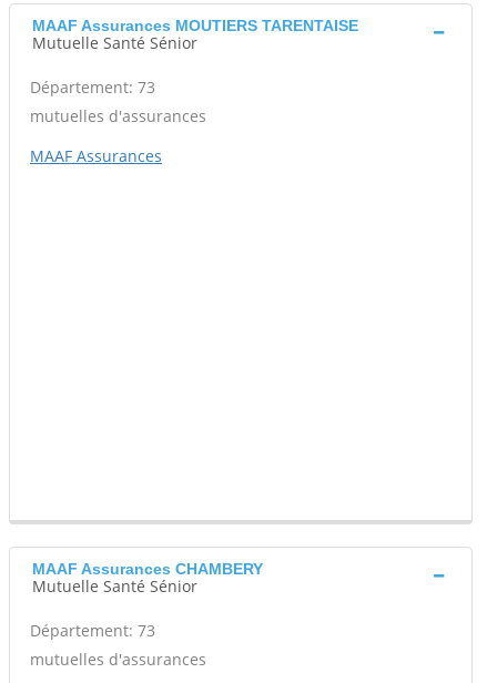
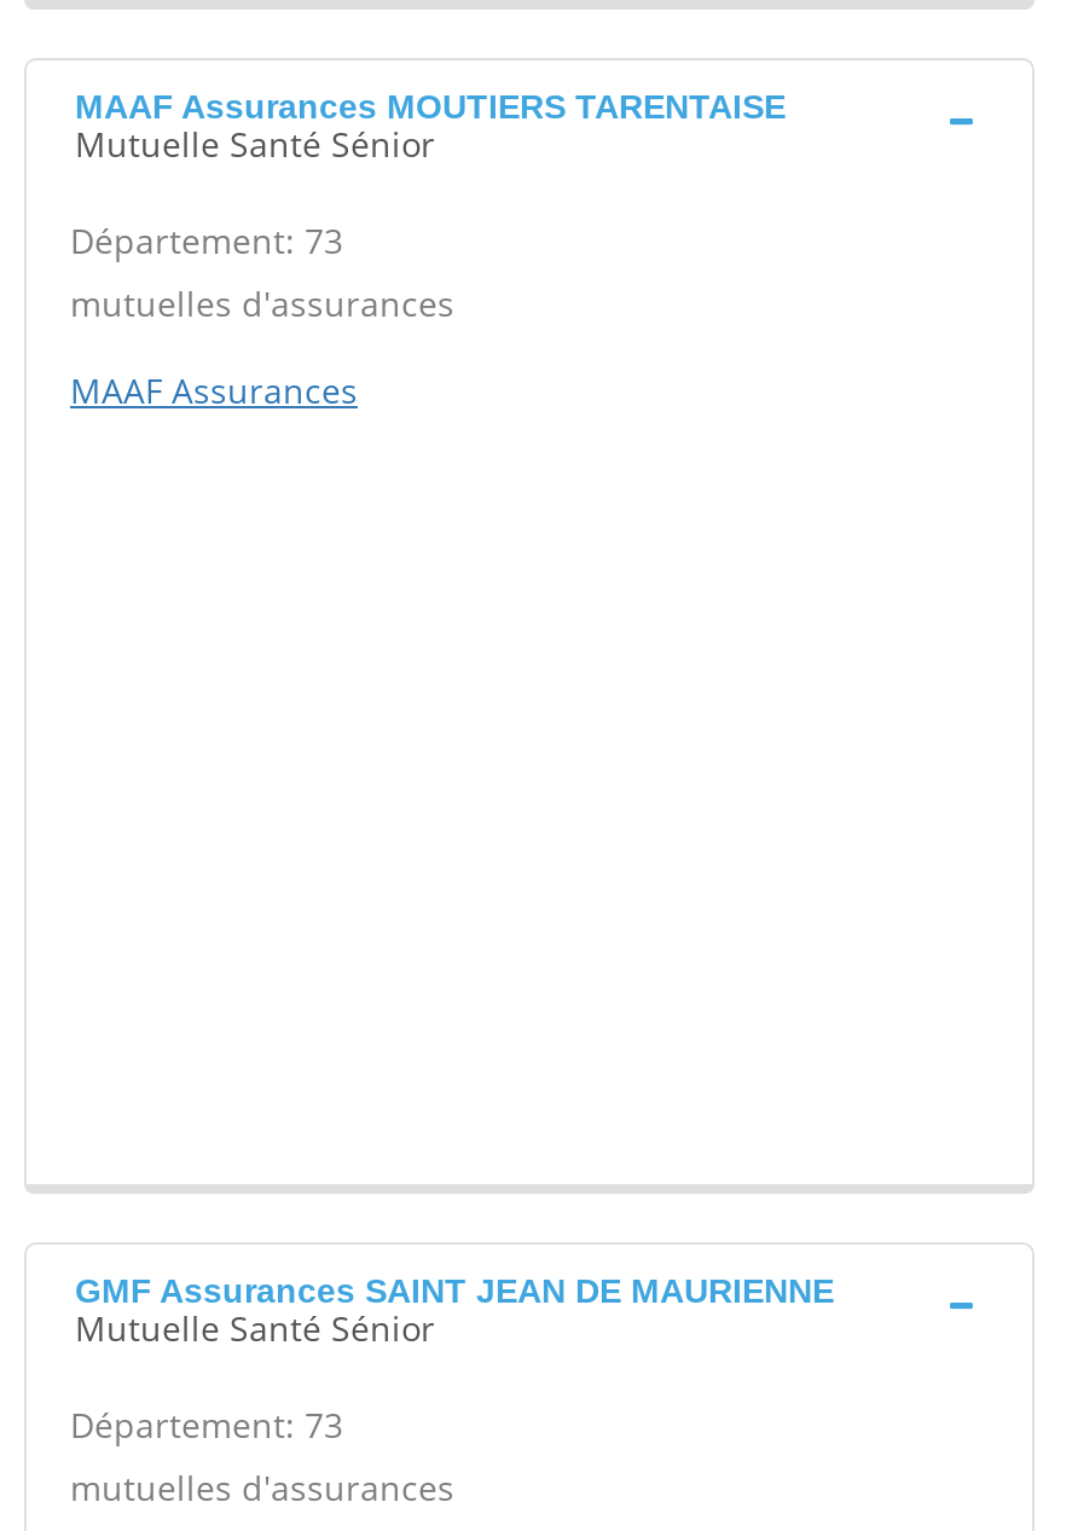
- MAAF Assurances CHAMBERY
+ GMF Assurances SAINT JEAN DE MAURIENNE
